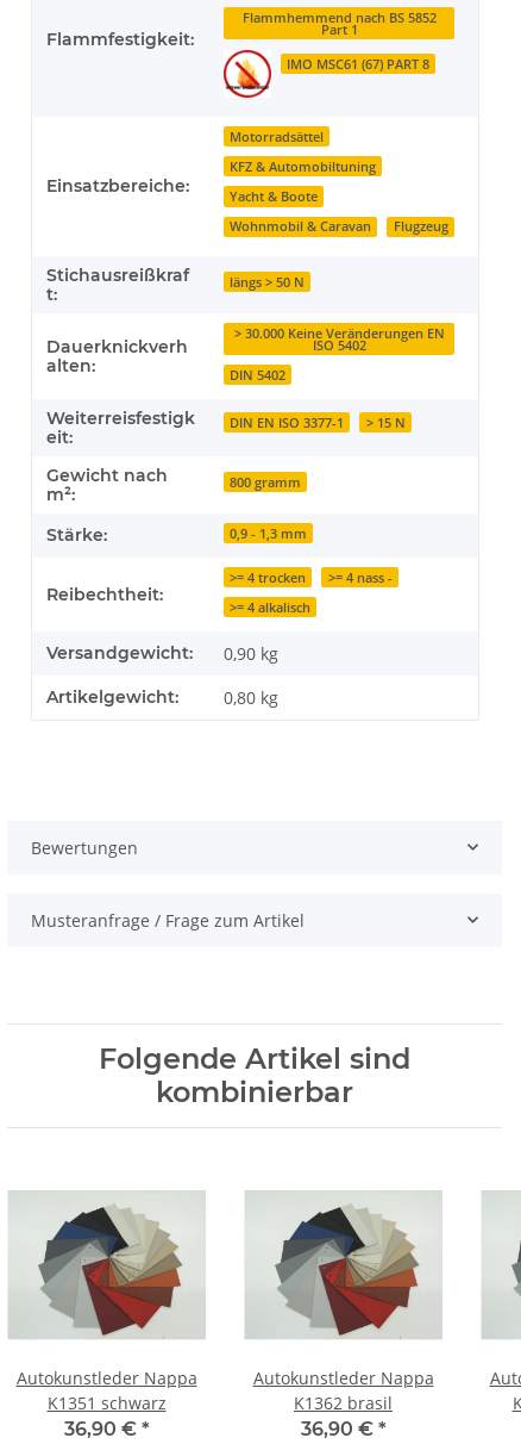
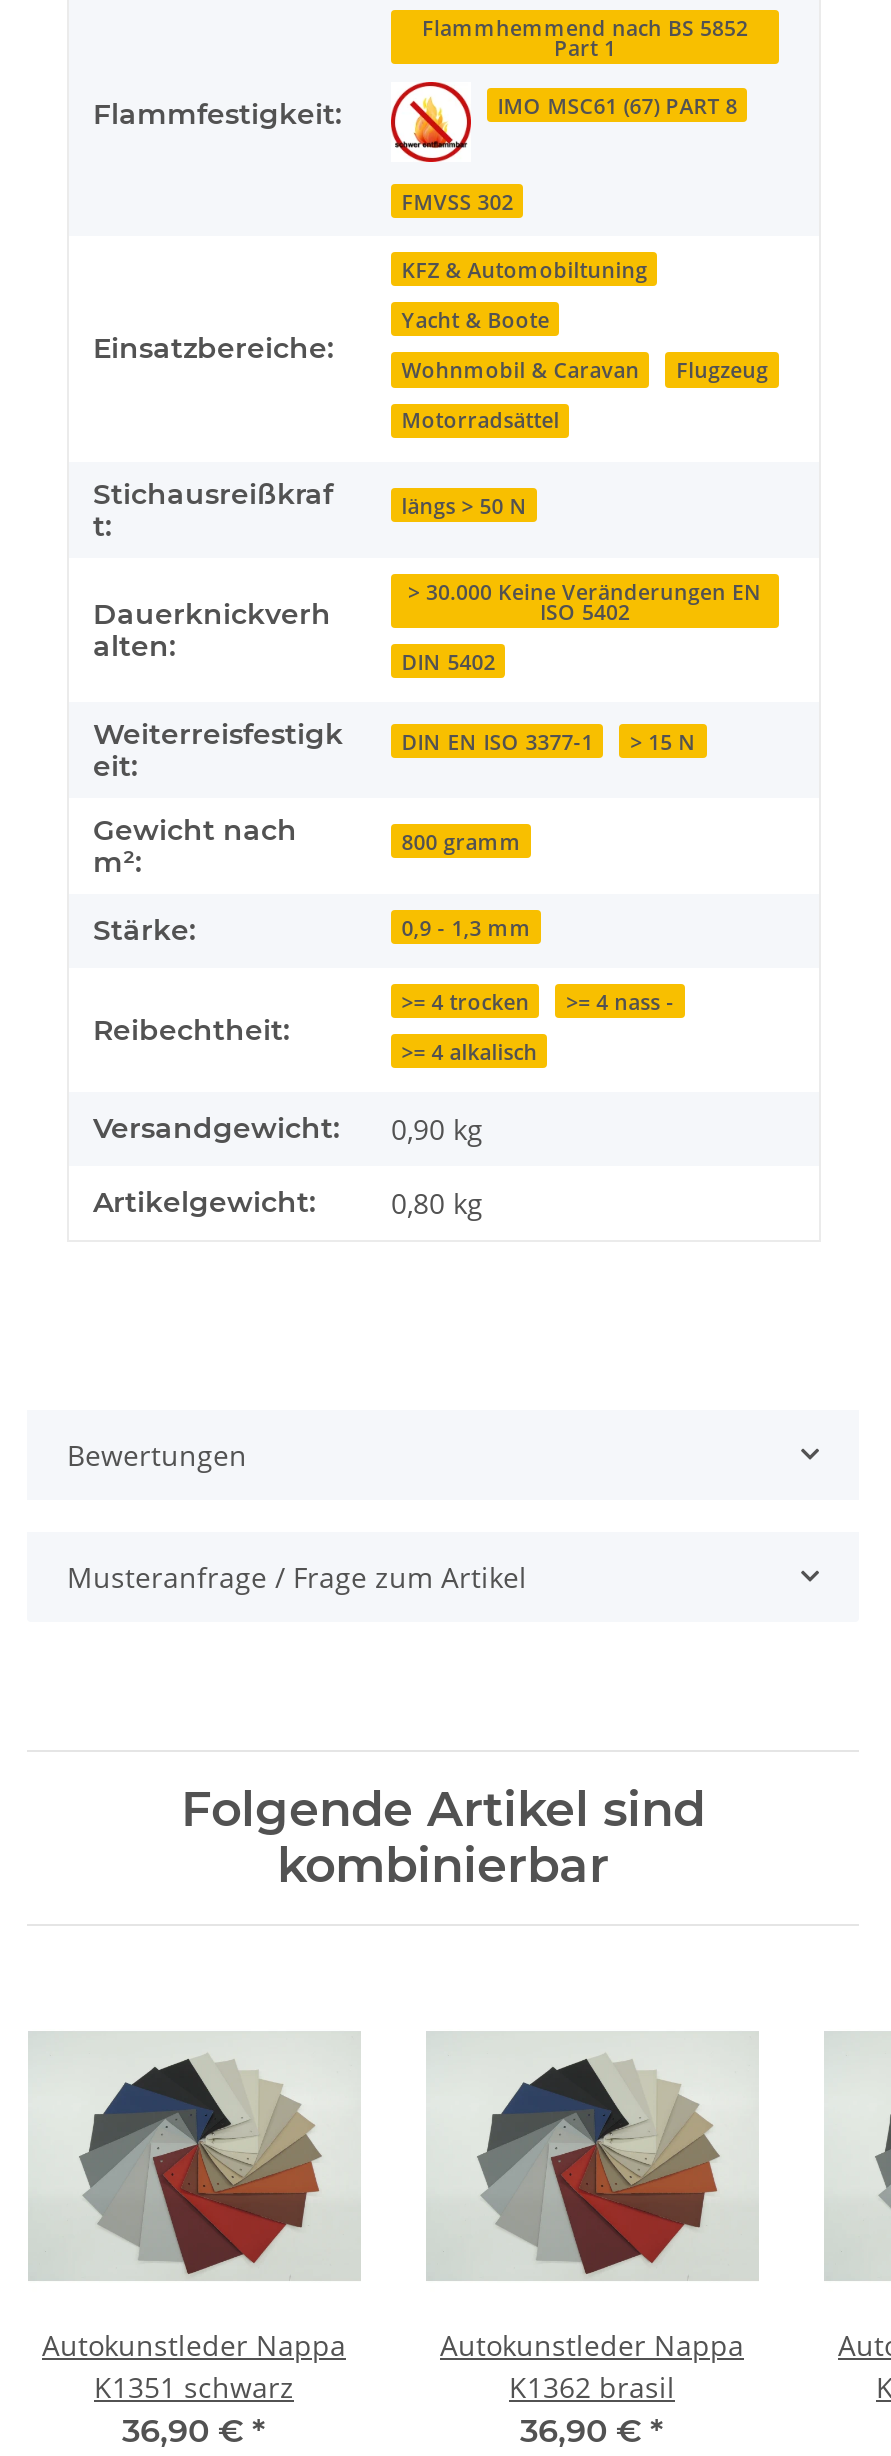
+ FMVSS 302

moved down: Motorradsättel
